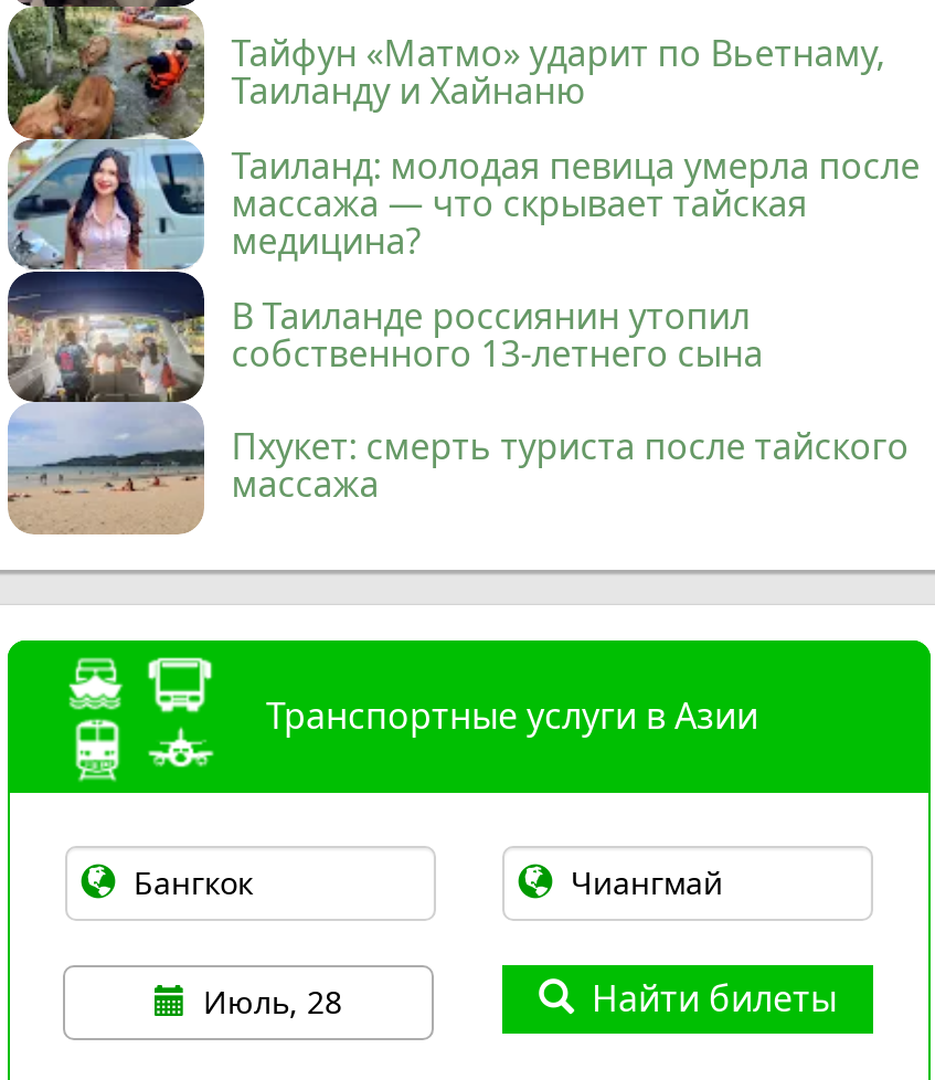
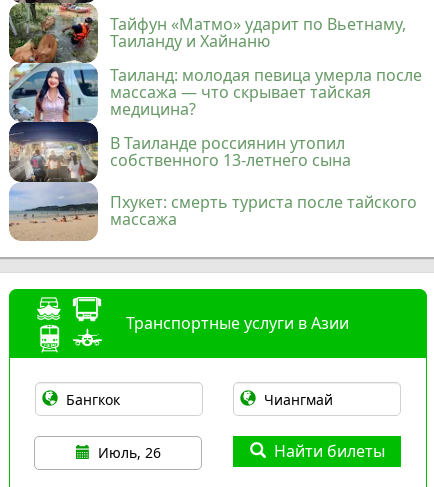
- Июль, 28
+ Июль, 26
